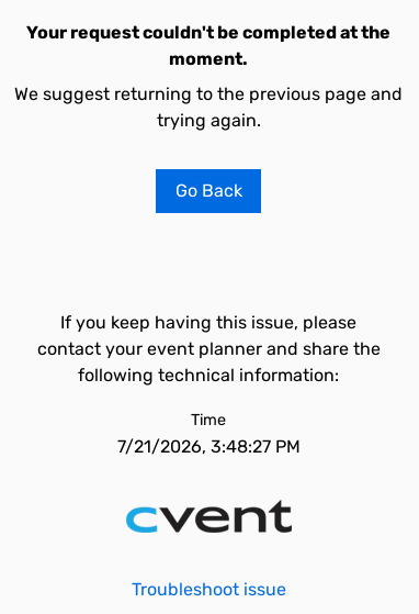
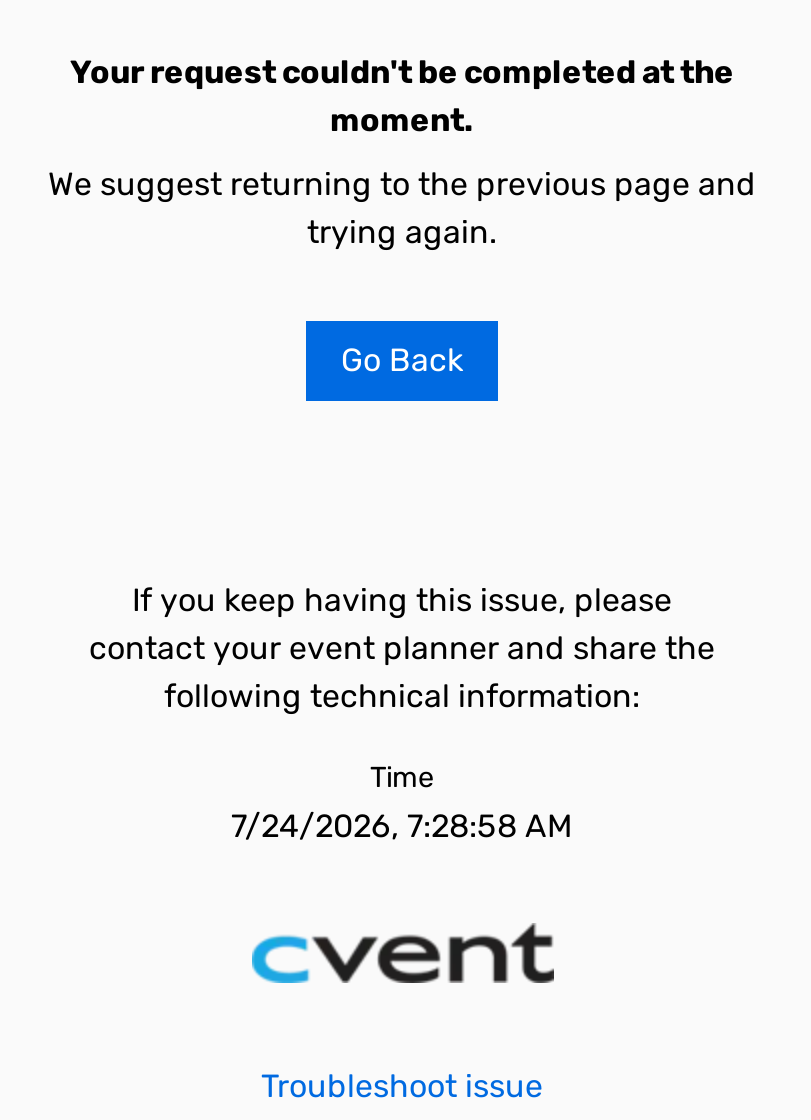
- 7/21/2026, 3:48:27 PM
+ 7/24/2026, 7:28:58 AM
